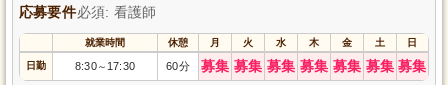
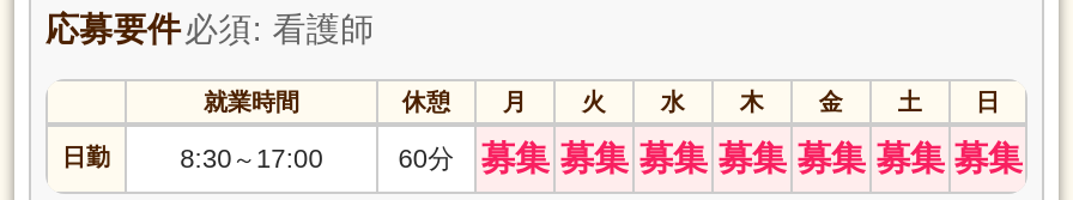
- 8:30～17:30
+ 8:30～17:00
